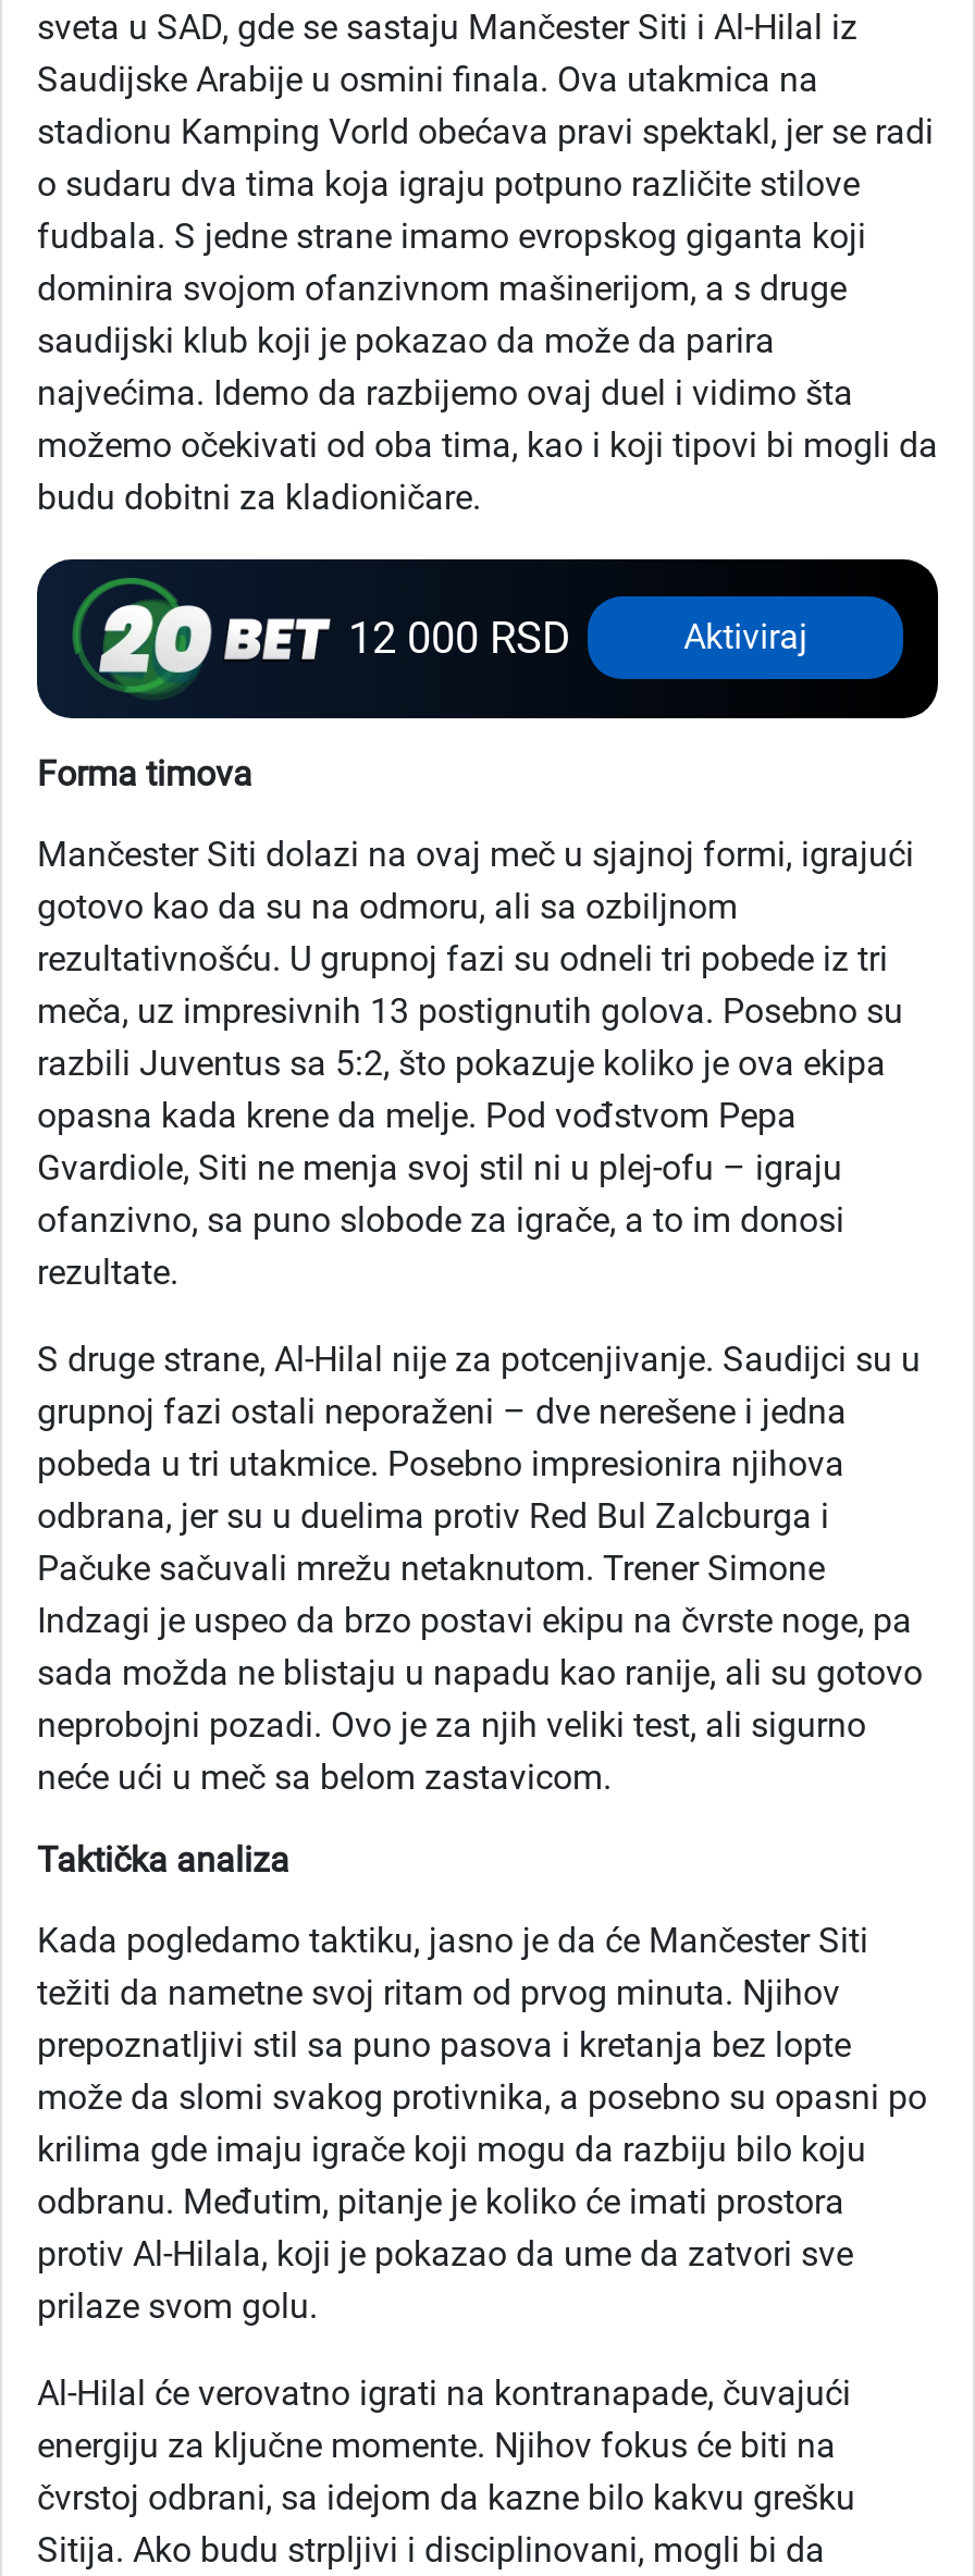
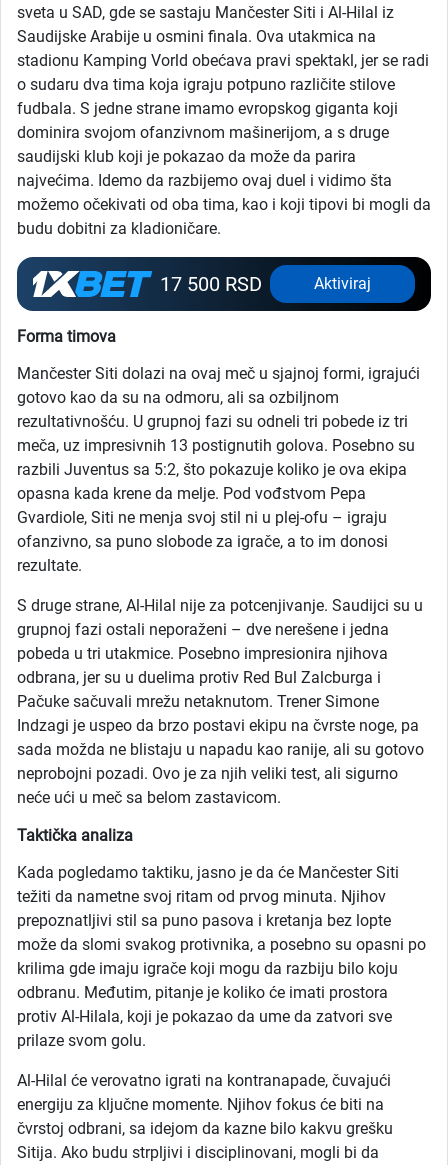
- [image]
- 12 000 RSD
+ [image]
+ 17 500 RSD
